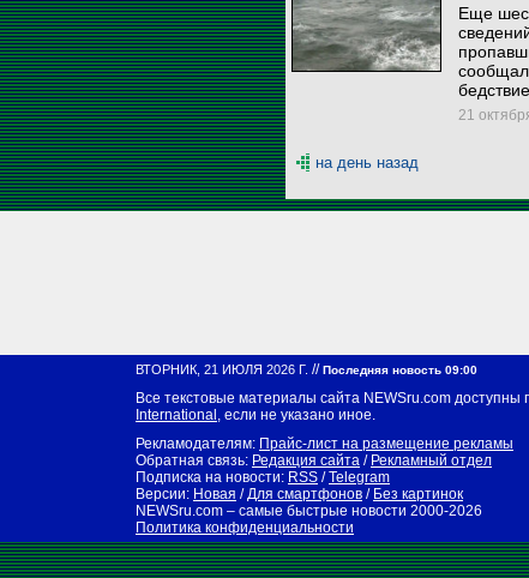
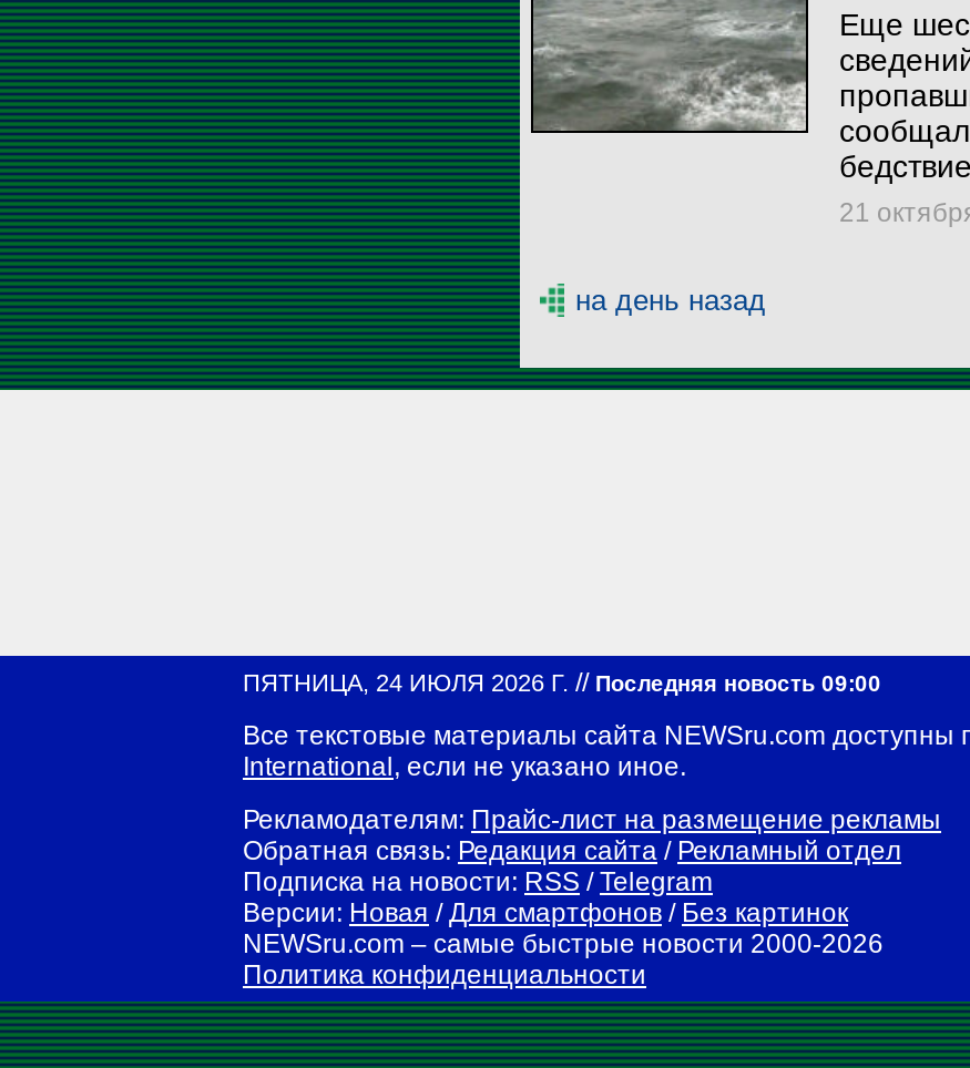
- ВТОРНИК, 21 ИЮЛЯ 2026 Г. // Последняя новость 09:00
+ ПЯТНИЦА, 24 ИЮЛЯ 2026 Г. // Последняя новость 09:00
